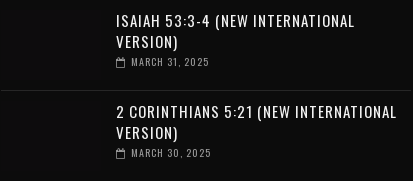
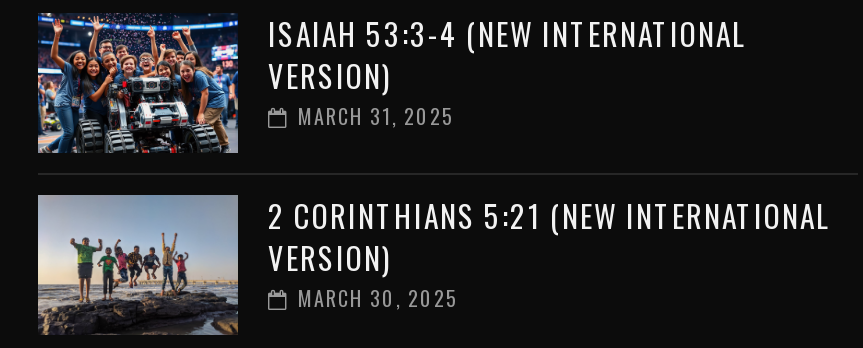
+ [image]

+ [image]
